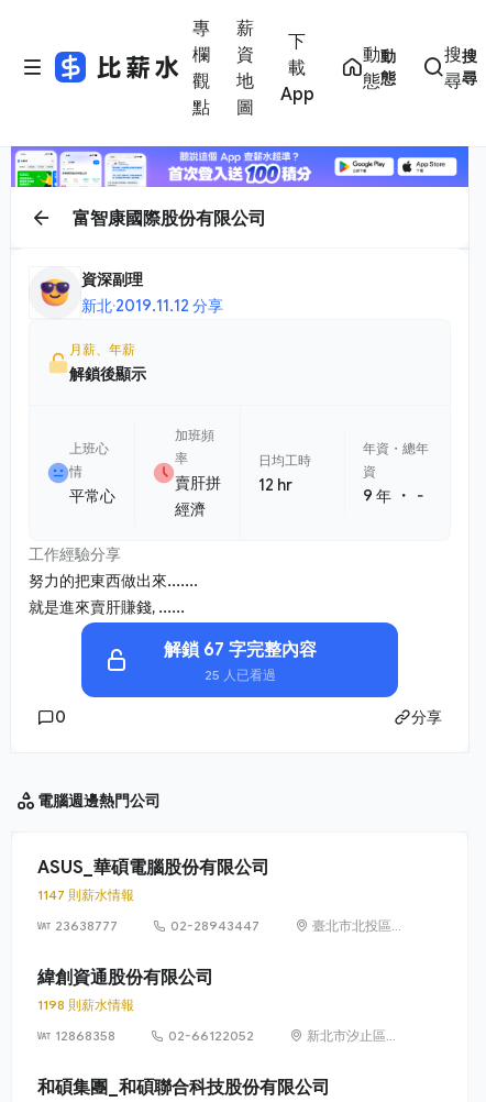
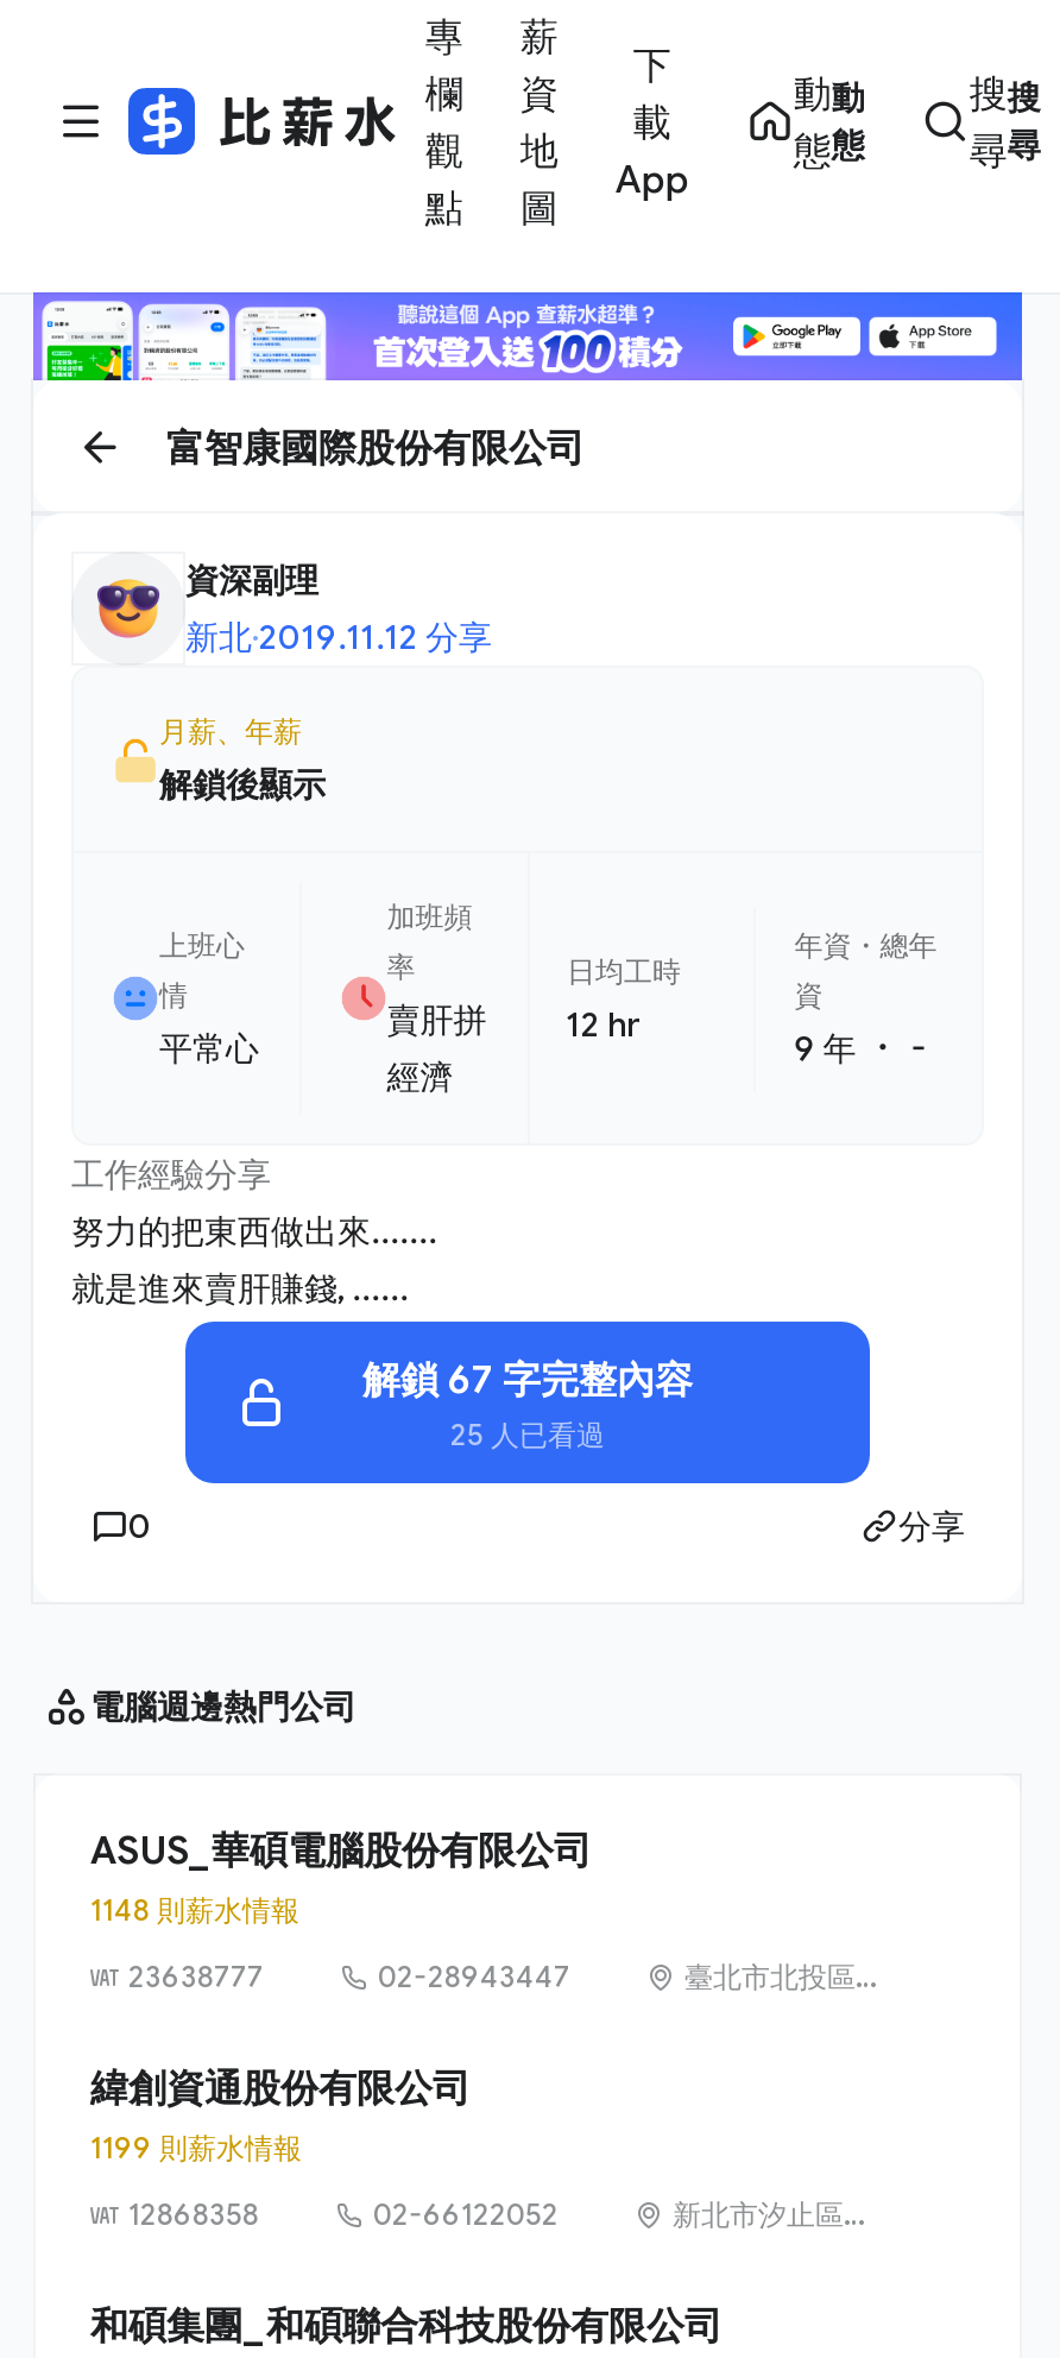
- 1147 則薪水情報
+ 1148 則薪水情報

- 1198 則薪水情報
+ 1199 則薪水情報
